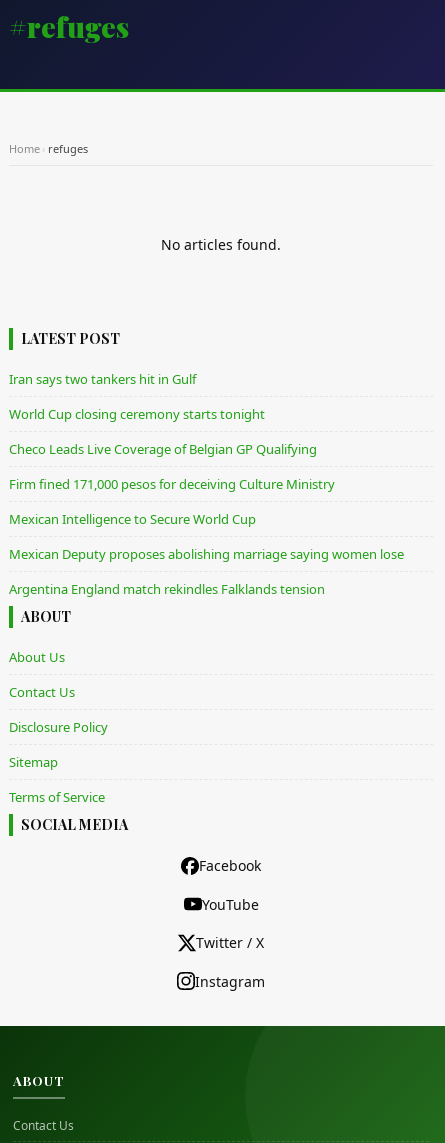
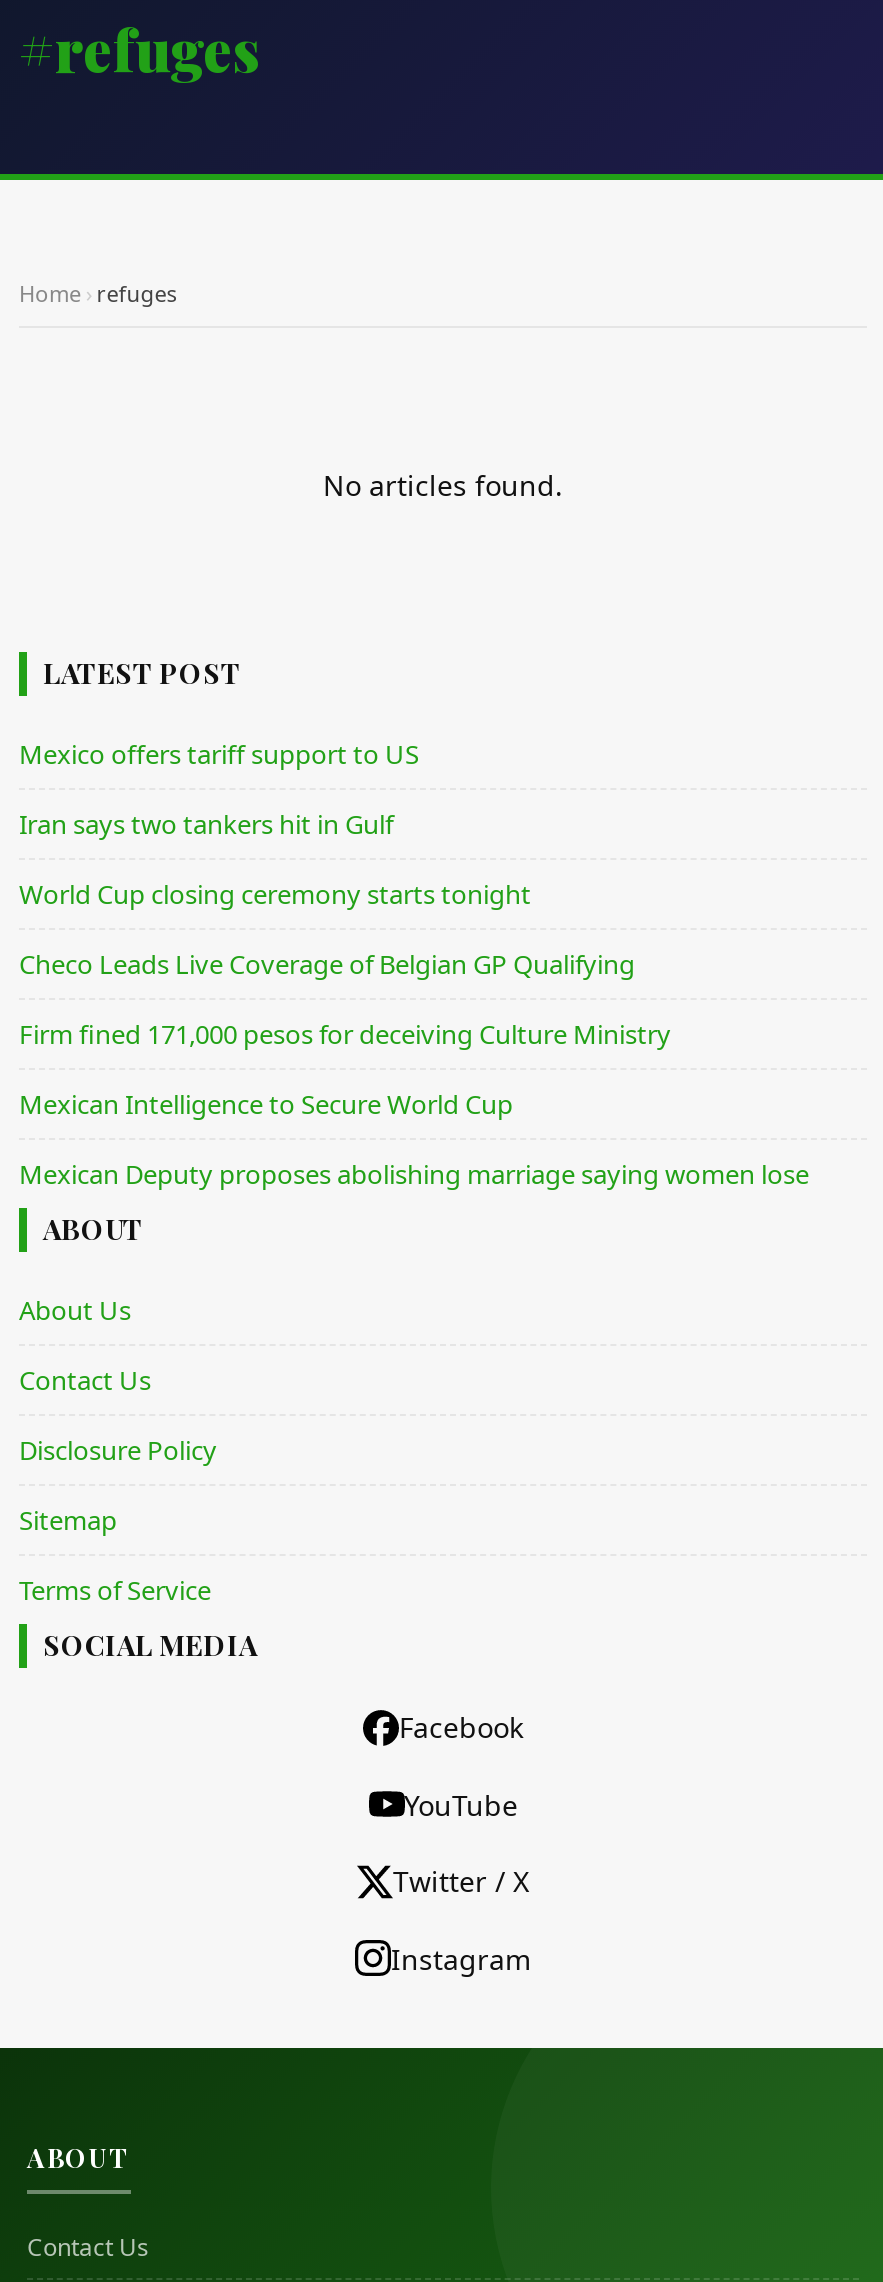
+ Mexico offers tariff support to US

moved down: Iran says two tankers hit in Gulf | World Cup closing ceremony starts tonight | Checo Leads Live Coverage of Belgian GP Qualifying | Firm fined 171,000 pesos for deceiving Culture Ministry | Mexican Intelligence to Secure World Cup | Mexican Deputy proposes abolishing marriage saying women lose

- Argentina England match rekindles Falklands tension
